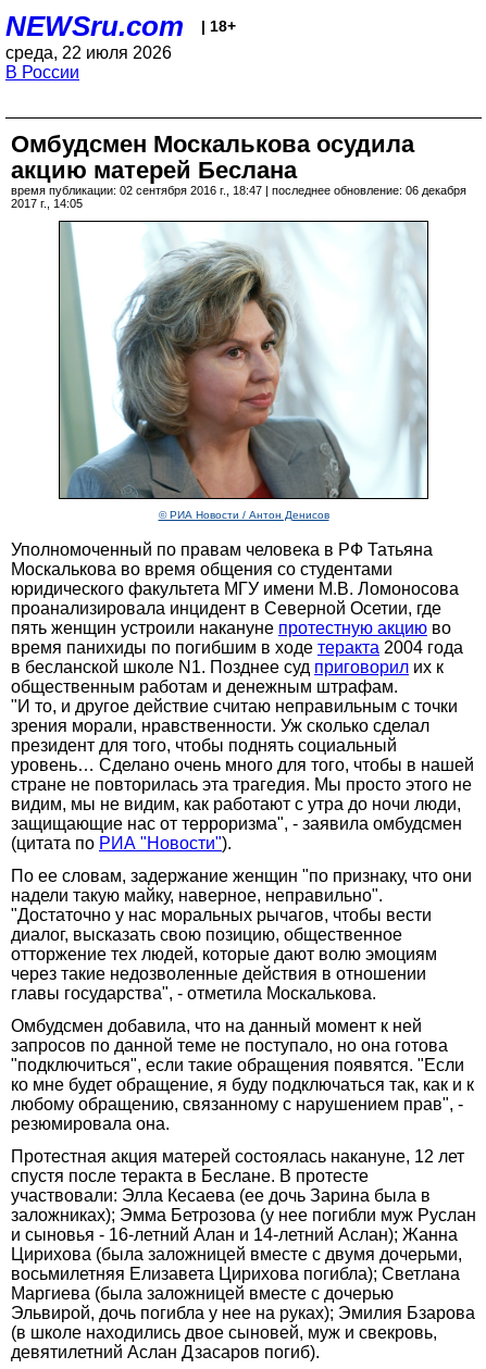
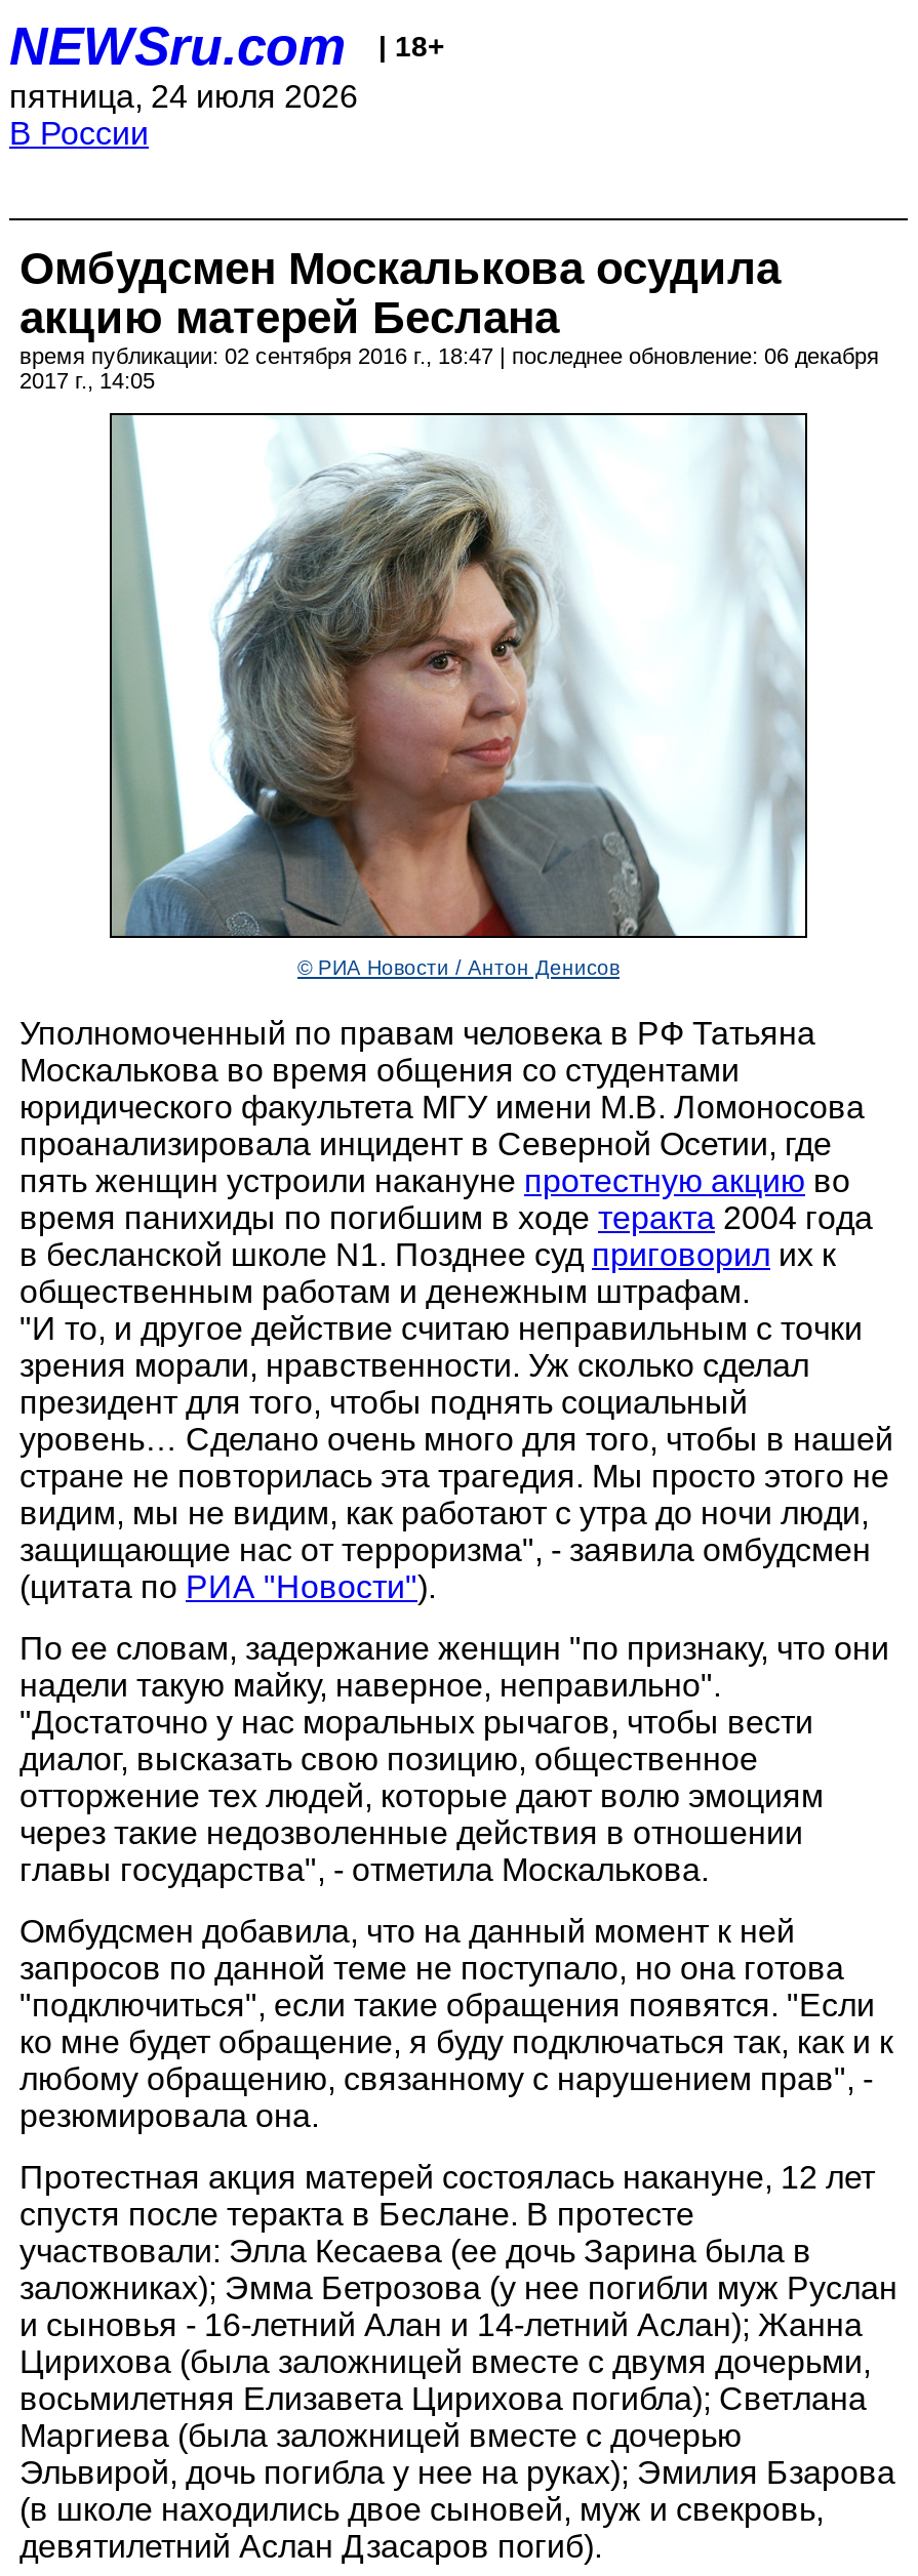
- среда, 22 июля 2026
+ пятница, 24 июля 2026
